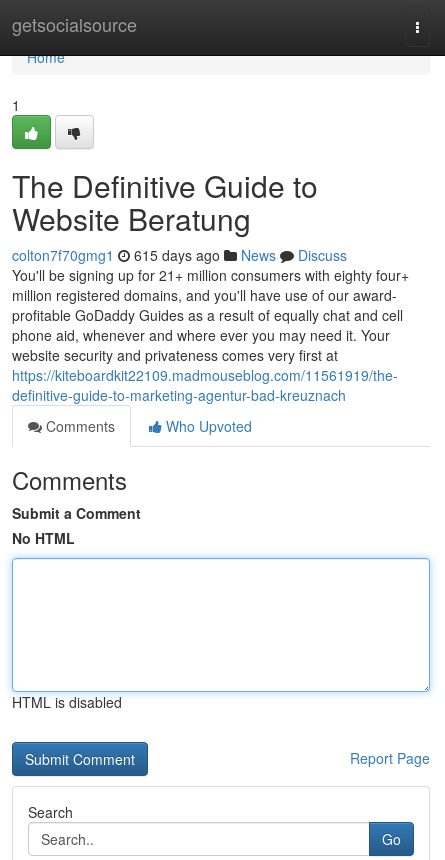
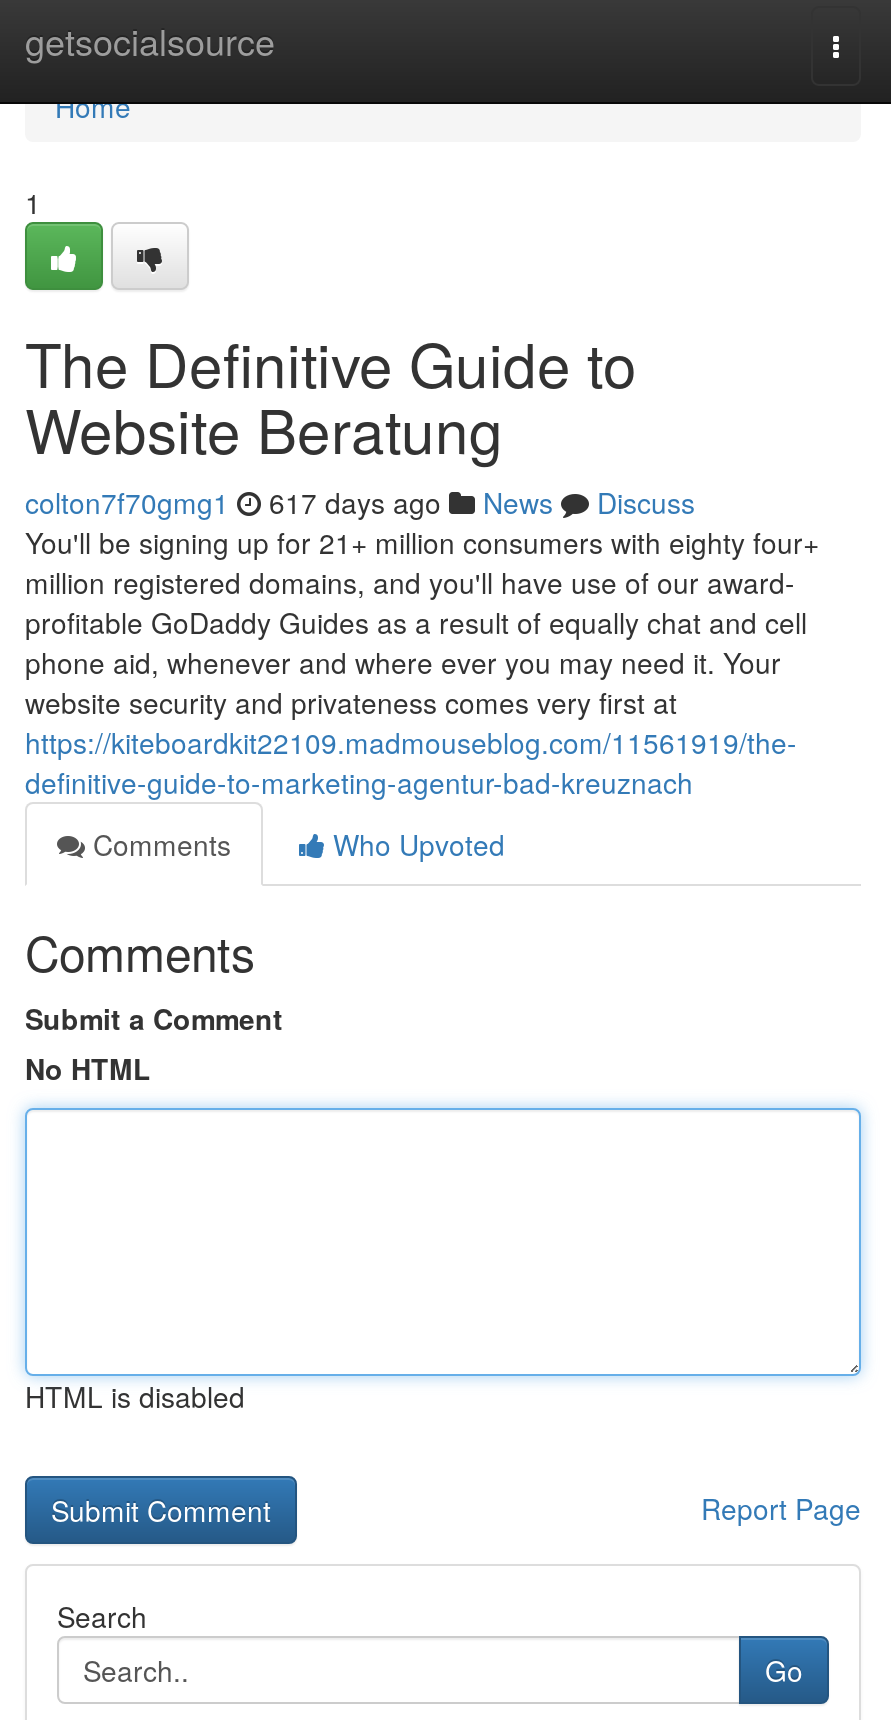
- colton7f70gmg1 615 days ago News Discuss
+ colton7f70gmg1 617 days ago News Discuss
